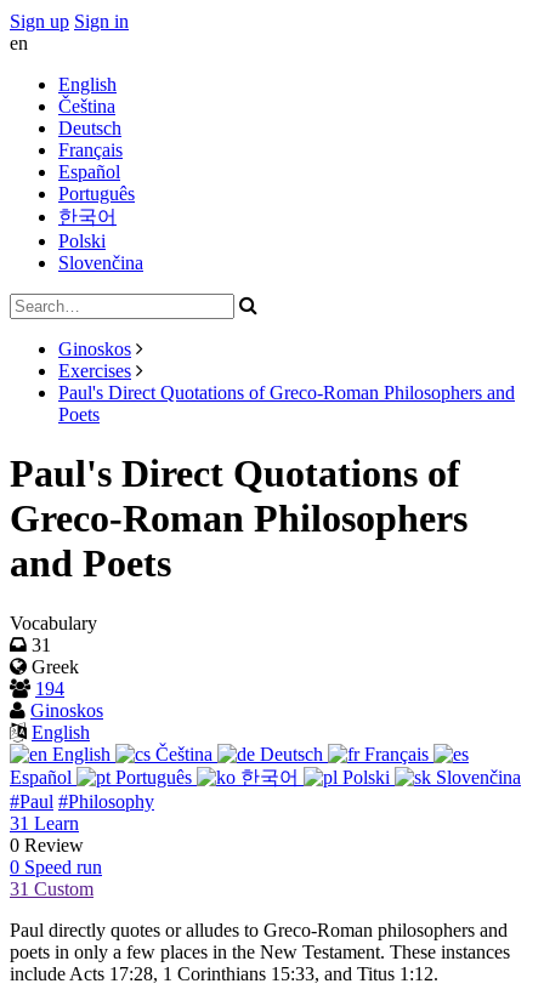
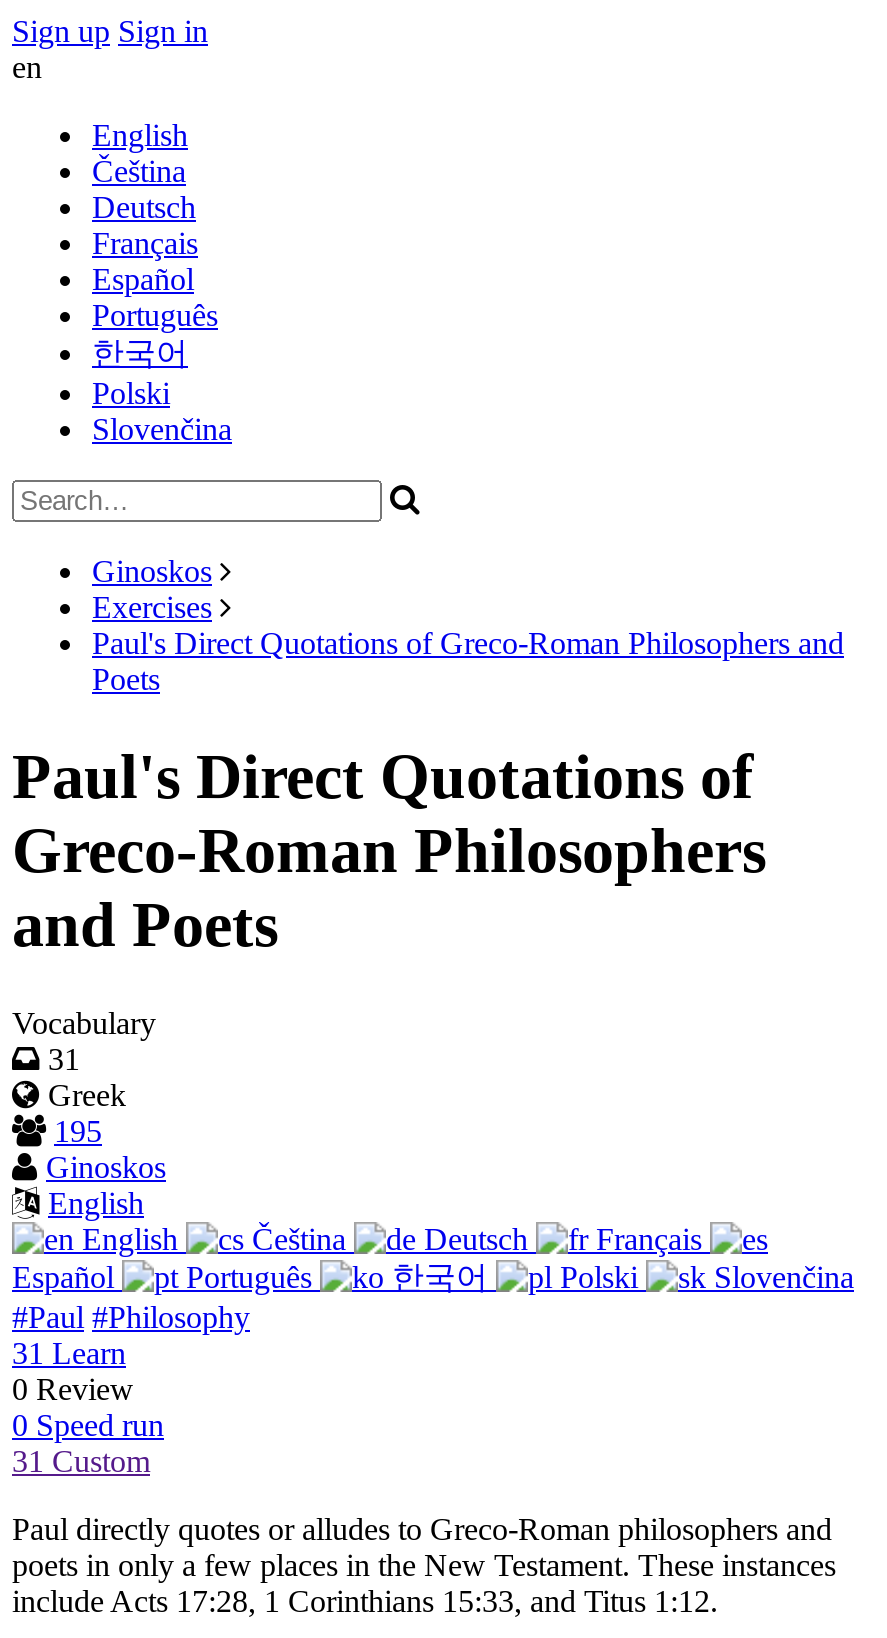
- 194
+ 195
